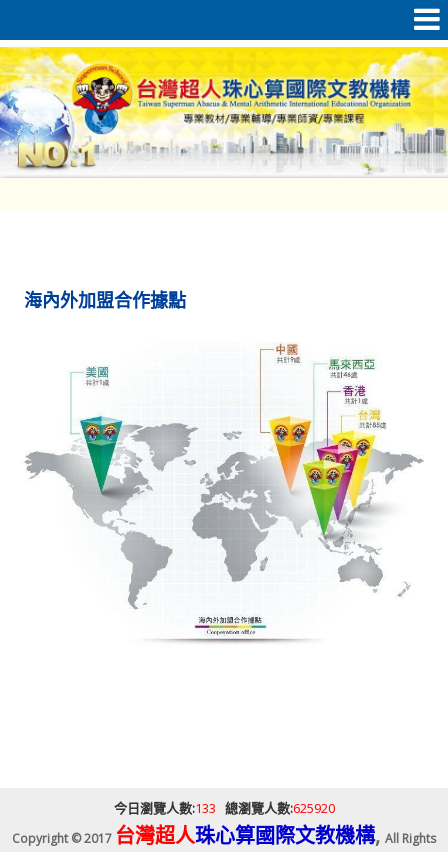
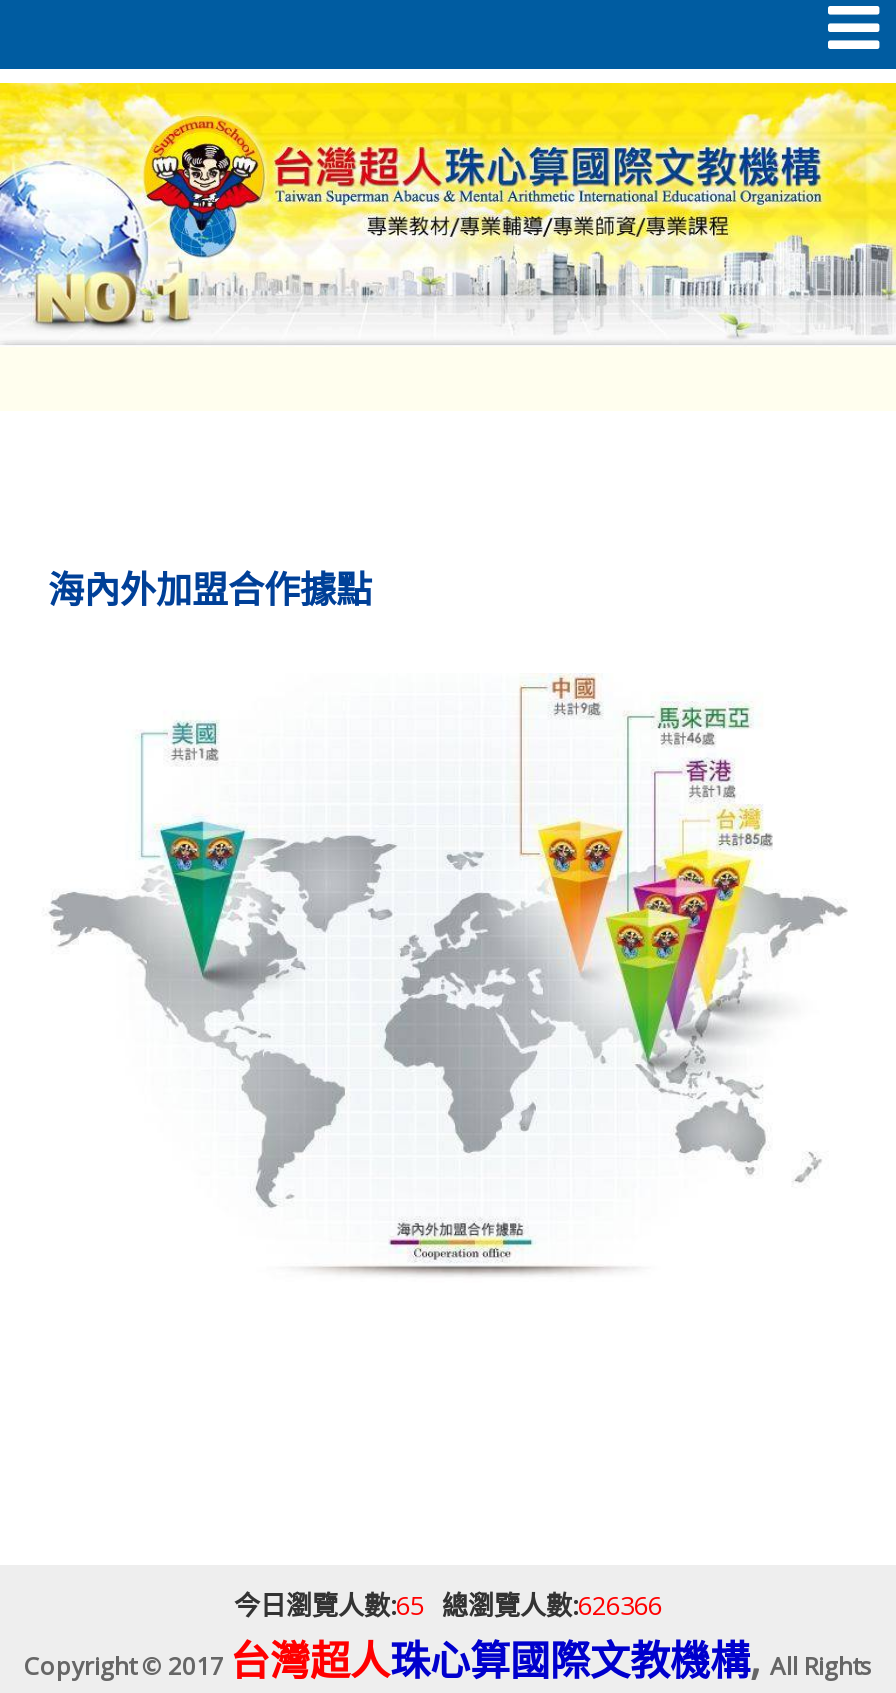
- 今日瀏覽人數:133總瀏覽人數:625920
+ 今日瀏覽人數:65總瀏覽人數:626366
